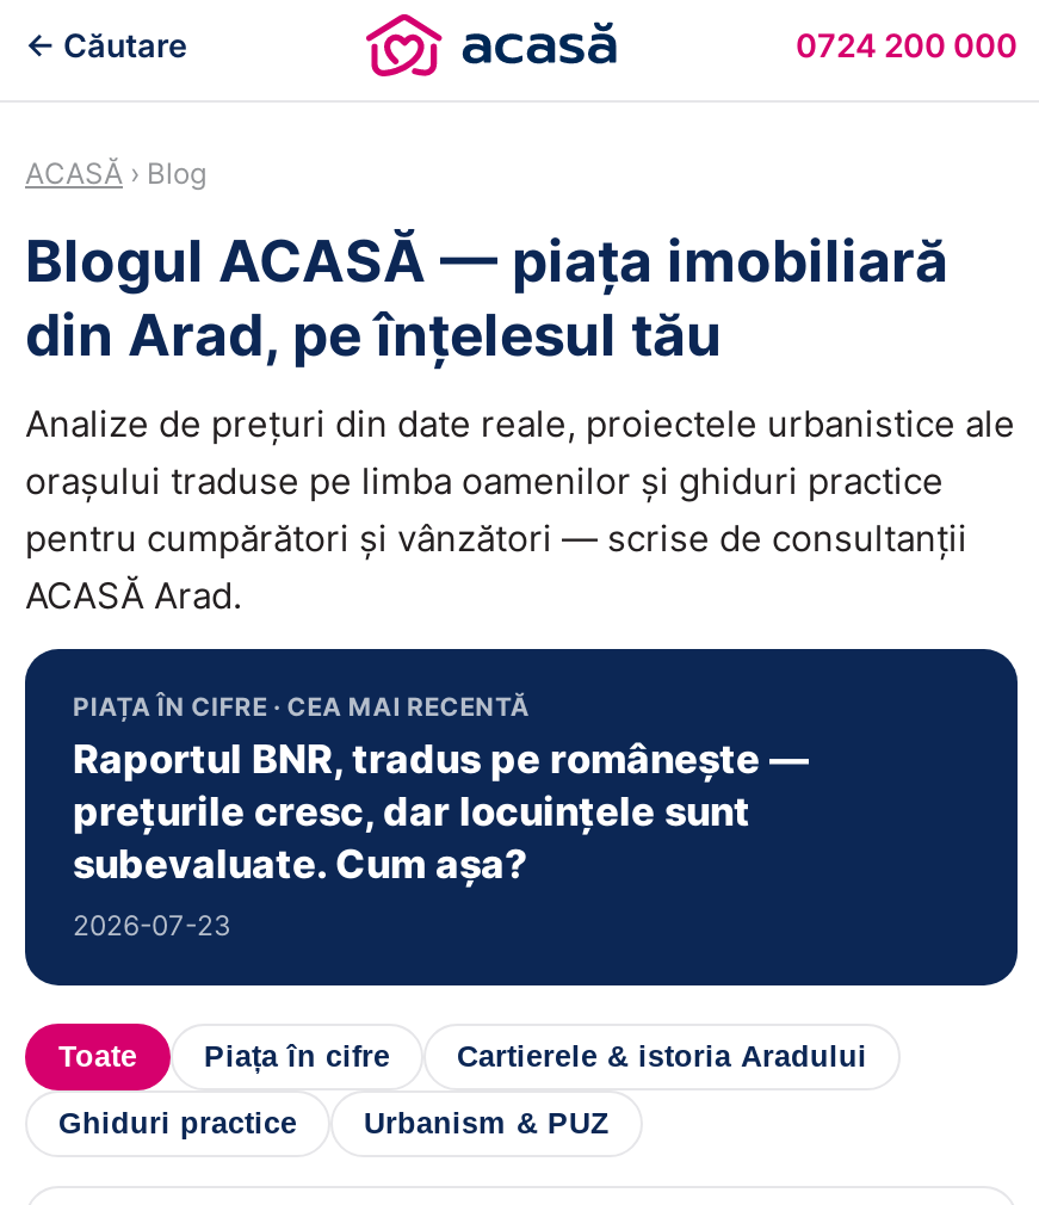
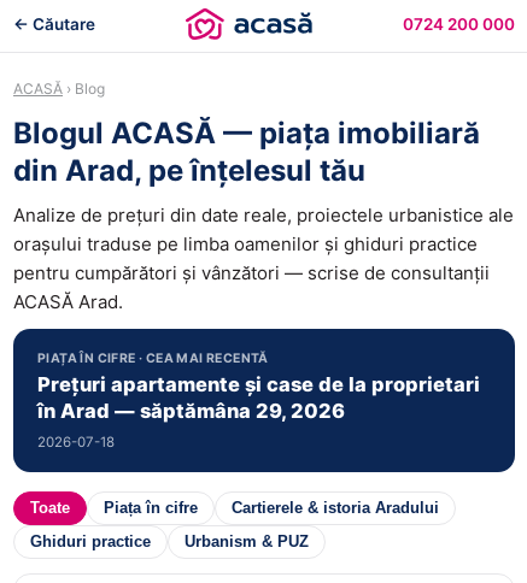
- Raportul BNR, tradus pe românește —
- prețurile cresc, dar locuințele sunt
- subevaluate. Cum așa?
- 2026-07-23
+ Prețuri apartamente și case de la proprietari
+ în Arad — săptămâna 29, 2026
+ 2026-07-18
